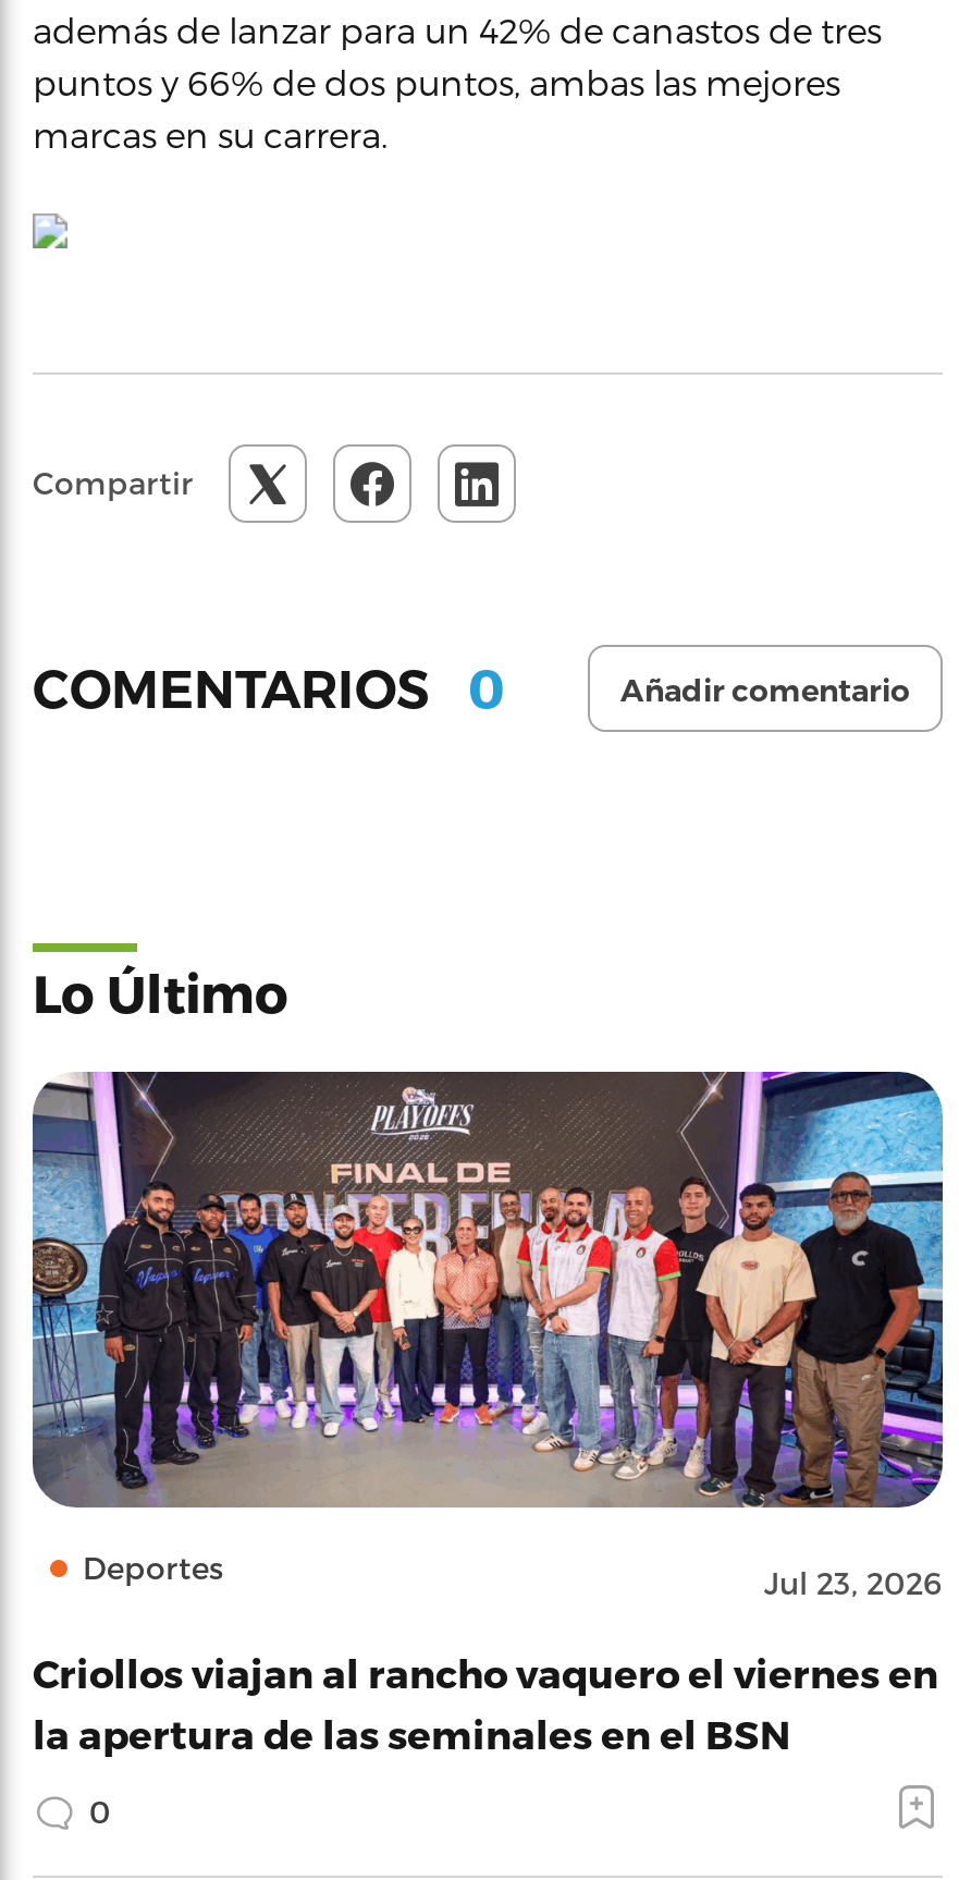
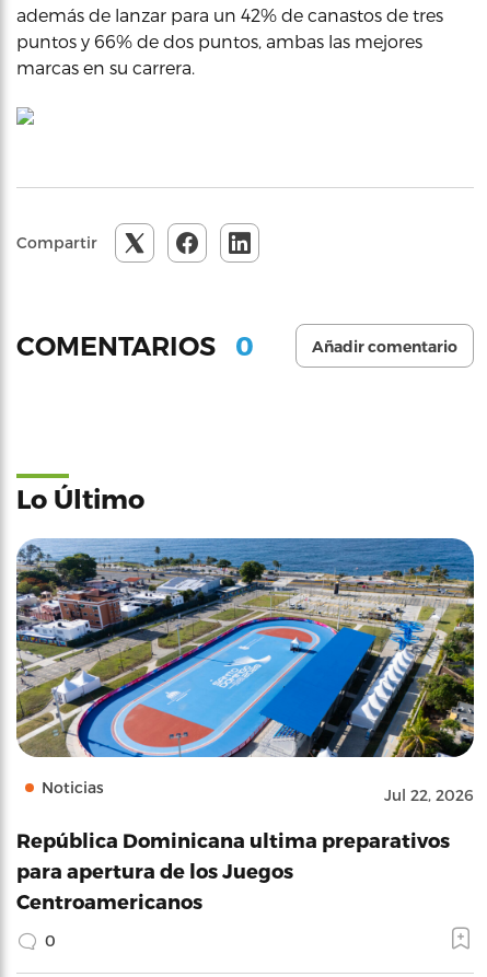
- [image]
- Deportes
- Jul 23, 2026
+ [image]
+ Noticias
+ Jul 22, 2026

- Criollos viajan al rancho vaquero el viernes en
- la apertura de las seminales en el BSN
+ República Dominicana ultima preparativos
+ para apertura de los Juegos
+ Centroamericanos
